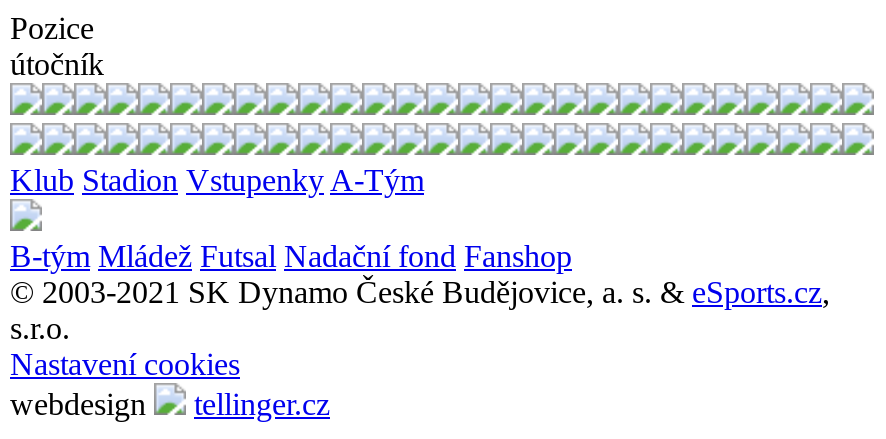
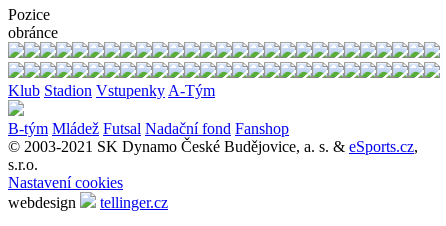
- útočník
+ obránce
